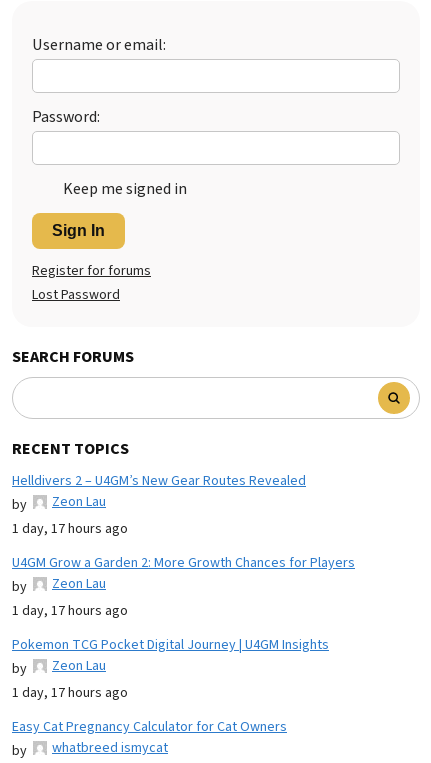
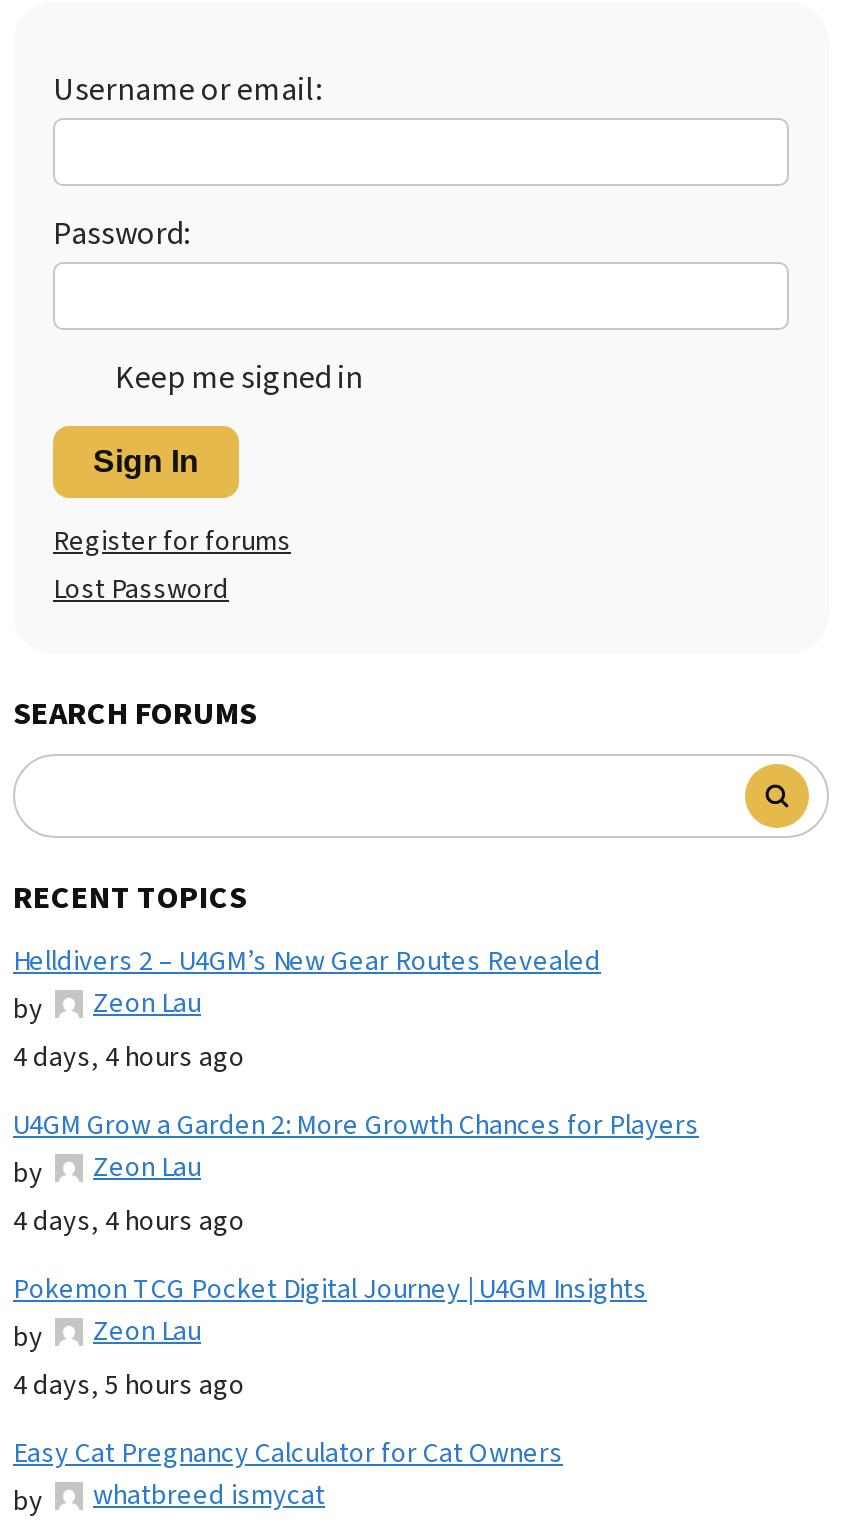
- 1 day, 17 hours ago
+ 4 days, 4 hours ago

- 1 day, 17 hours ago
+ 4 days, 4 hours ago

- 1 day, 17 hours ago
+ 4 days, 5 hours ago
